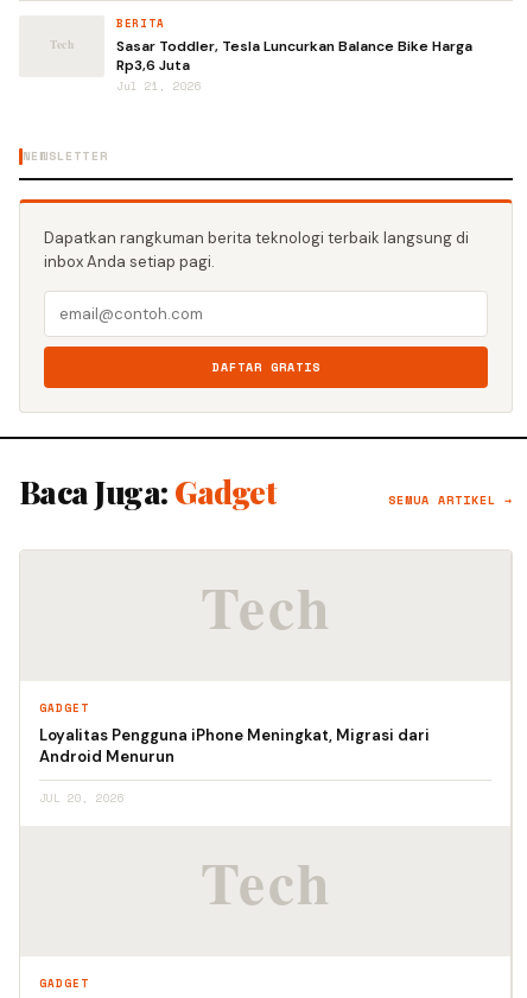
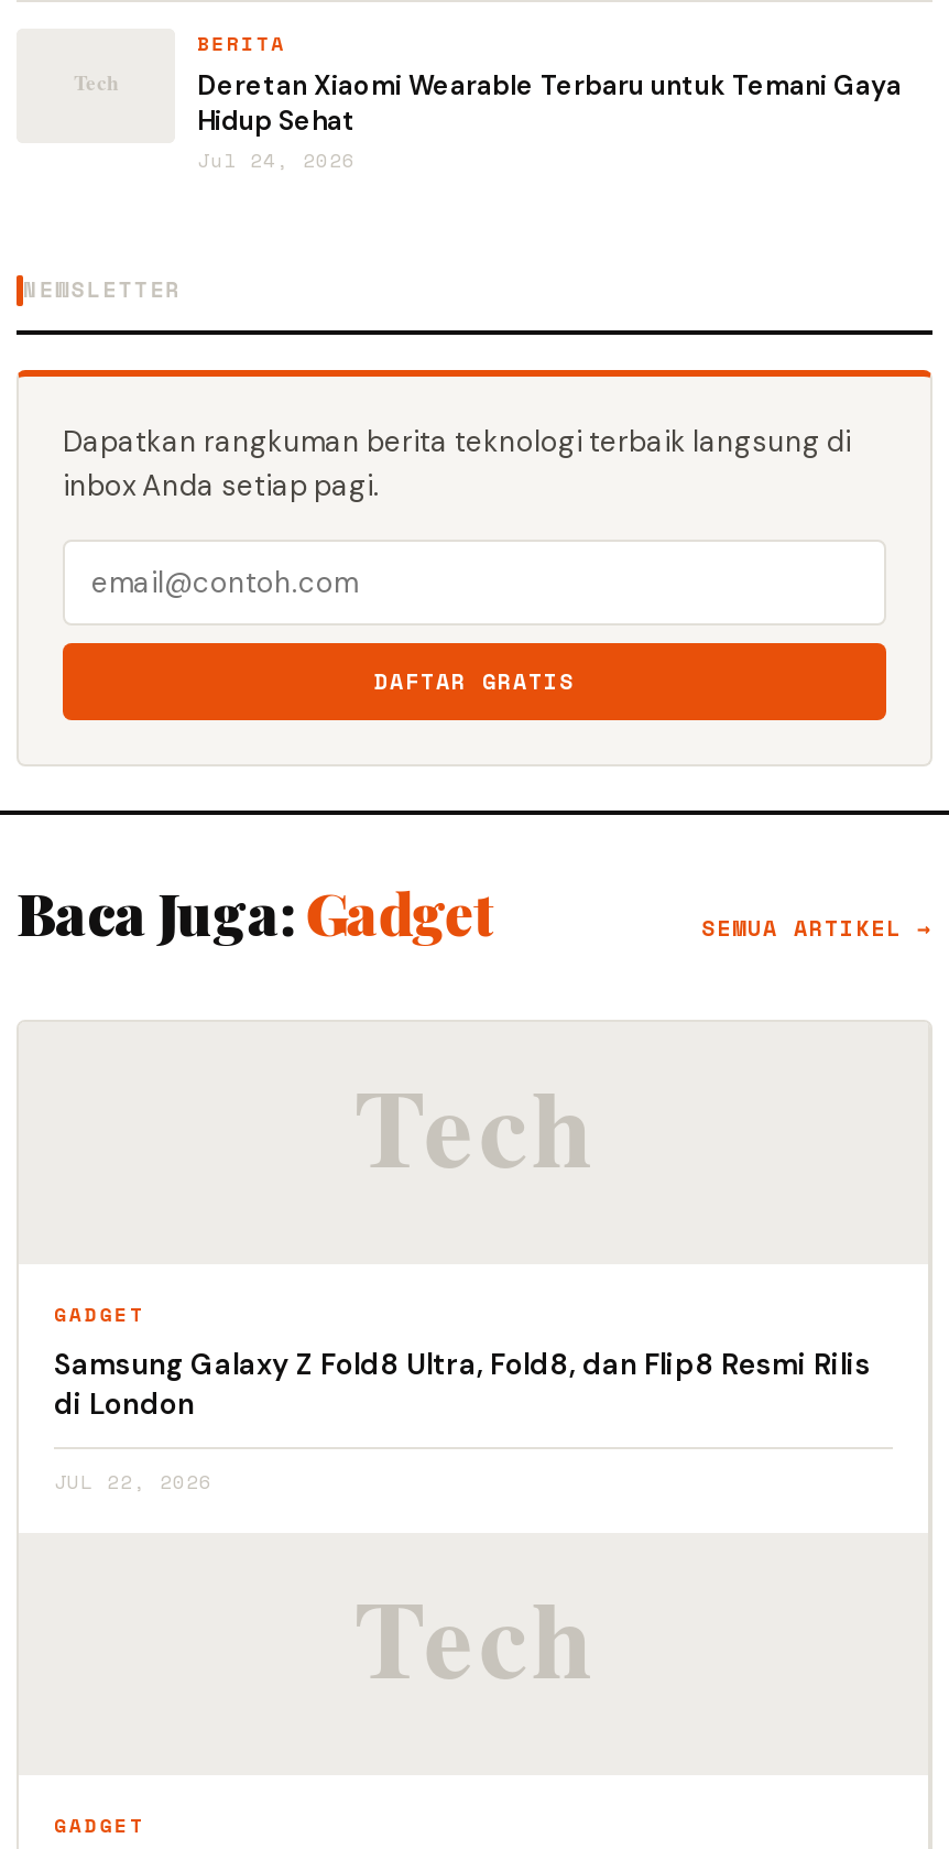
- Sasar Toddler, Tesla Luncurkan Balance Bike Harga
- Rp3,6 Juta
- Jul 21, 2026
+ Deretan Xiaomi Wearable Terbaru untuk Temani Gaya
+ Hidup Sehat
+ Jul 24, 2026

- Loyalitas Pengguna iPhone Meningkat, Migrasi dari
- Android Menurun
+ Samsung Galaxy Z Fold8 Ultra, Fold8, dan Flip8 Resmi Rilis
+ di London

- JUL 20, 2026
+ JUL 22, 2026
